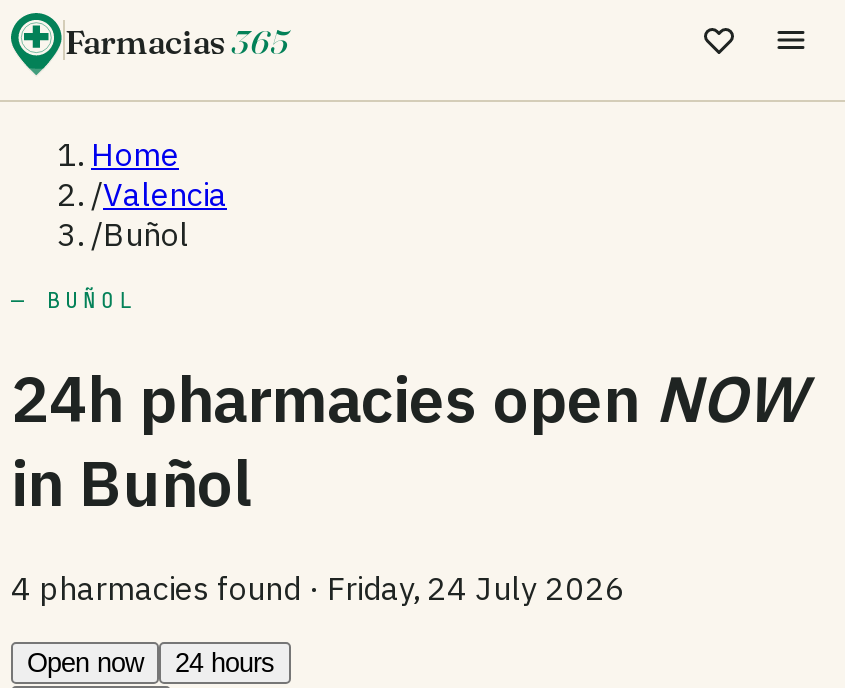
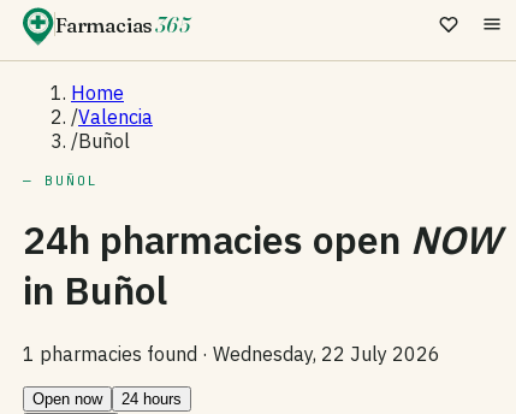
- 4 pharmacies found · Friday, 24 July 2026
+ 1 pharmacies found · Wednesday, 22 July 2026
